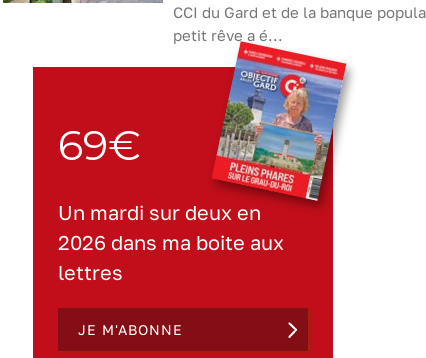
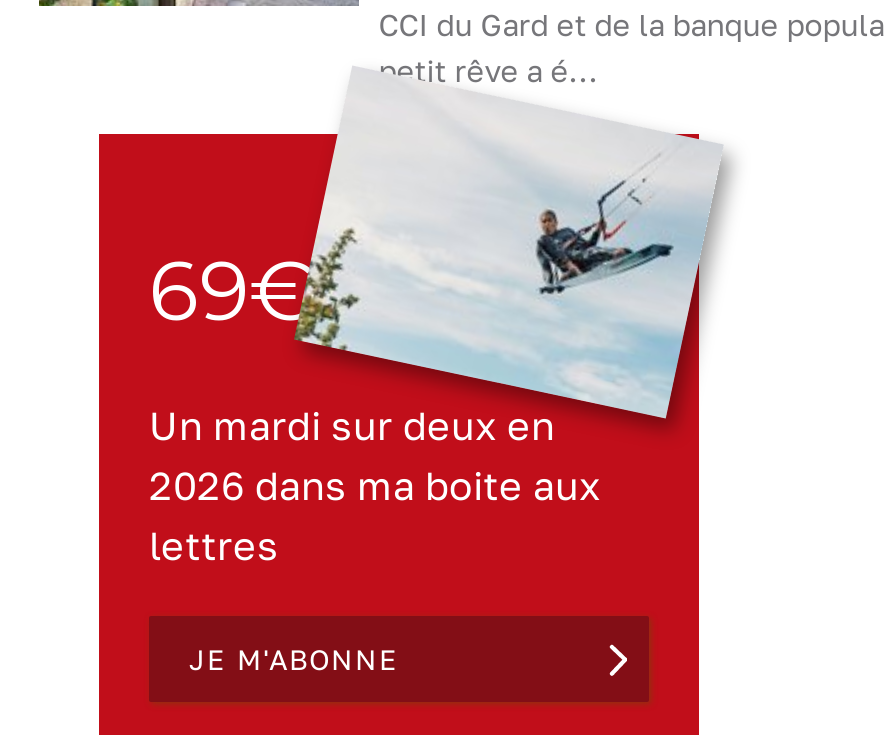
- [image]
+ [image]
